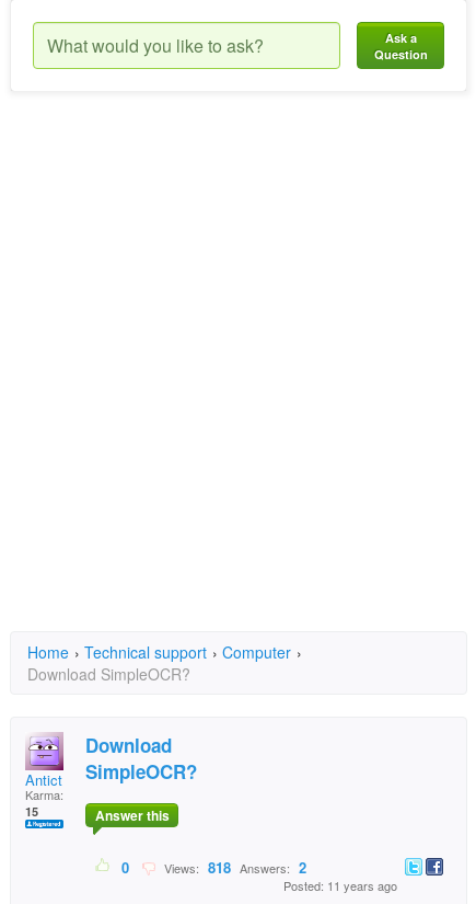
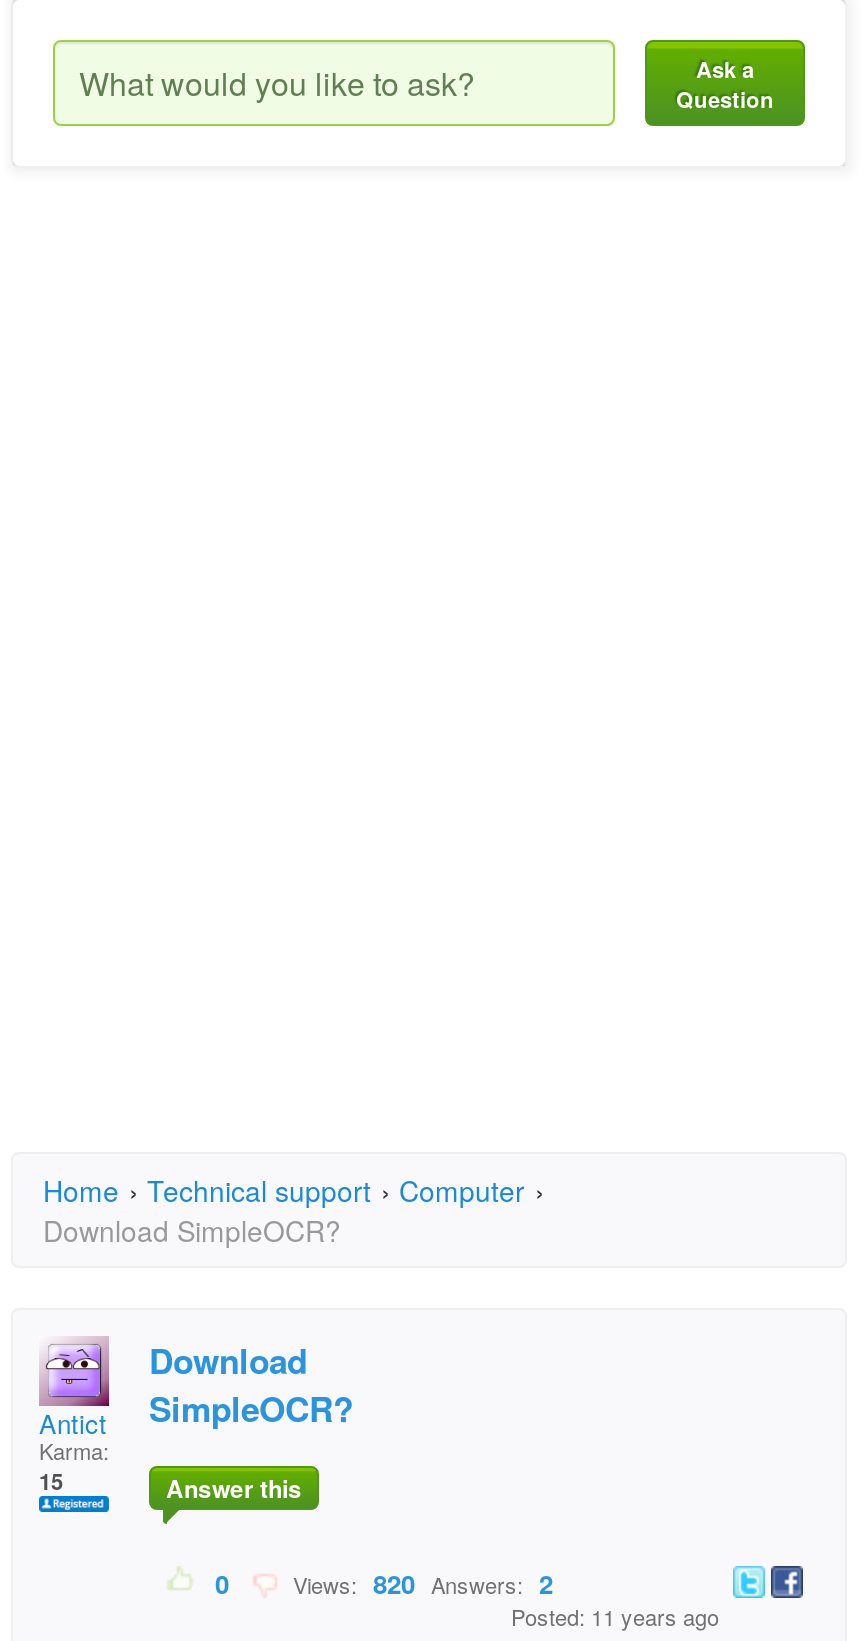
- Views: 818 Answers: 2
+ Views: 820 Answers: 2
